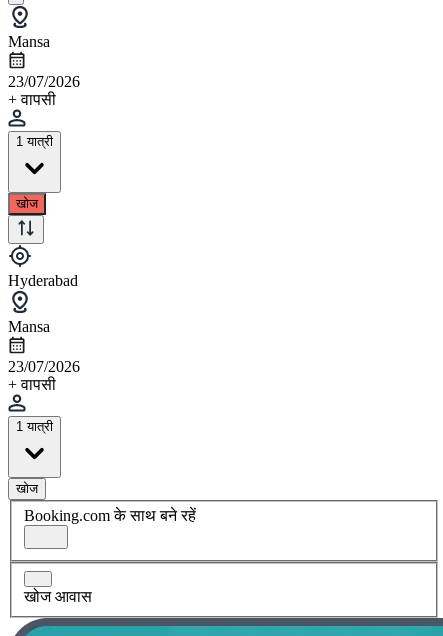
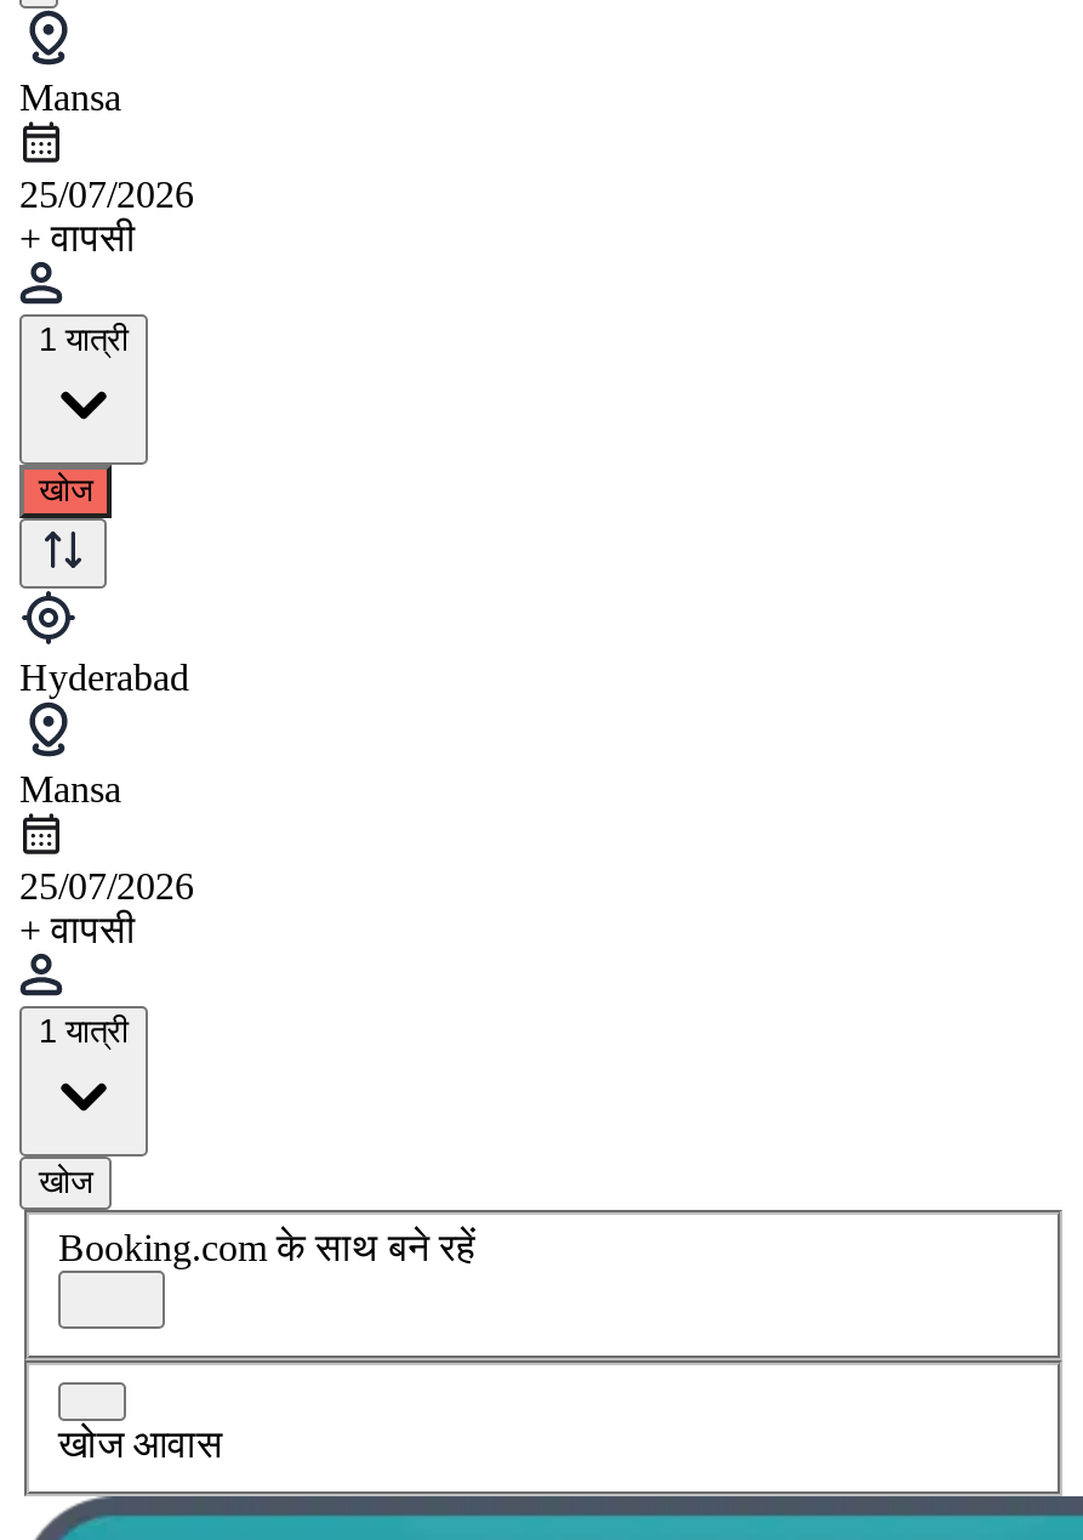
- 23/07/2026
+ 25/07/2026

- 23/07/2026
+ 25/07/2026
